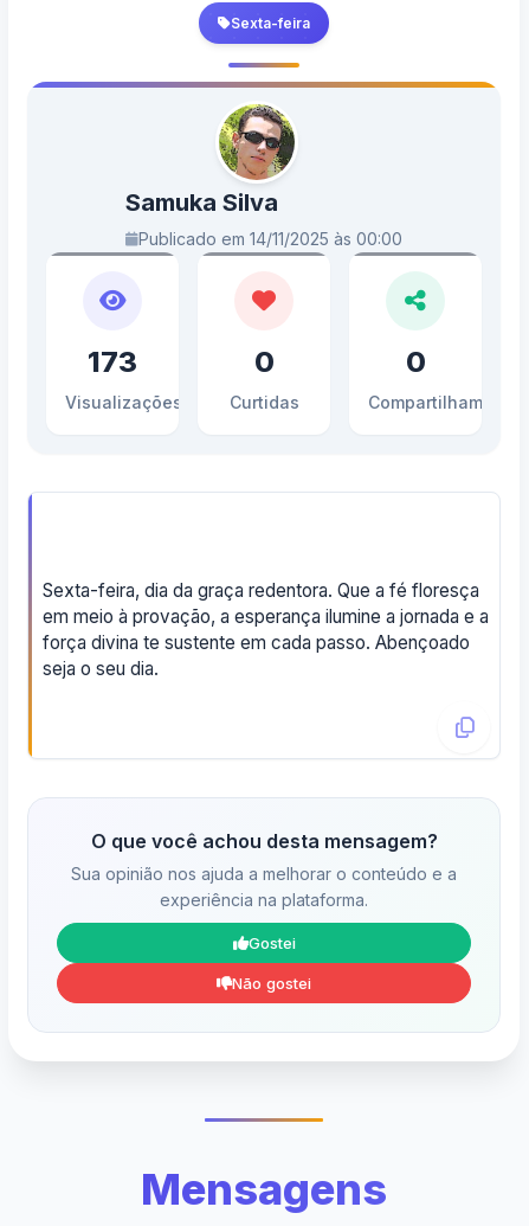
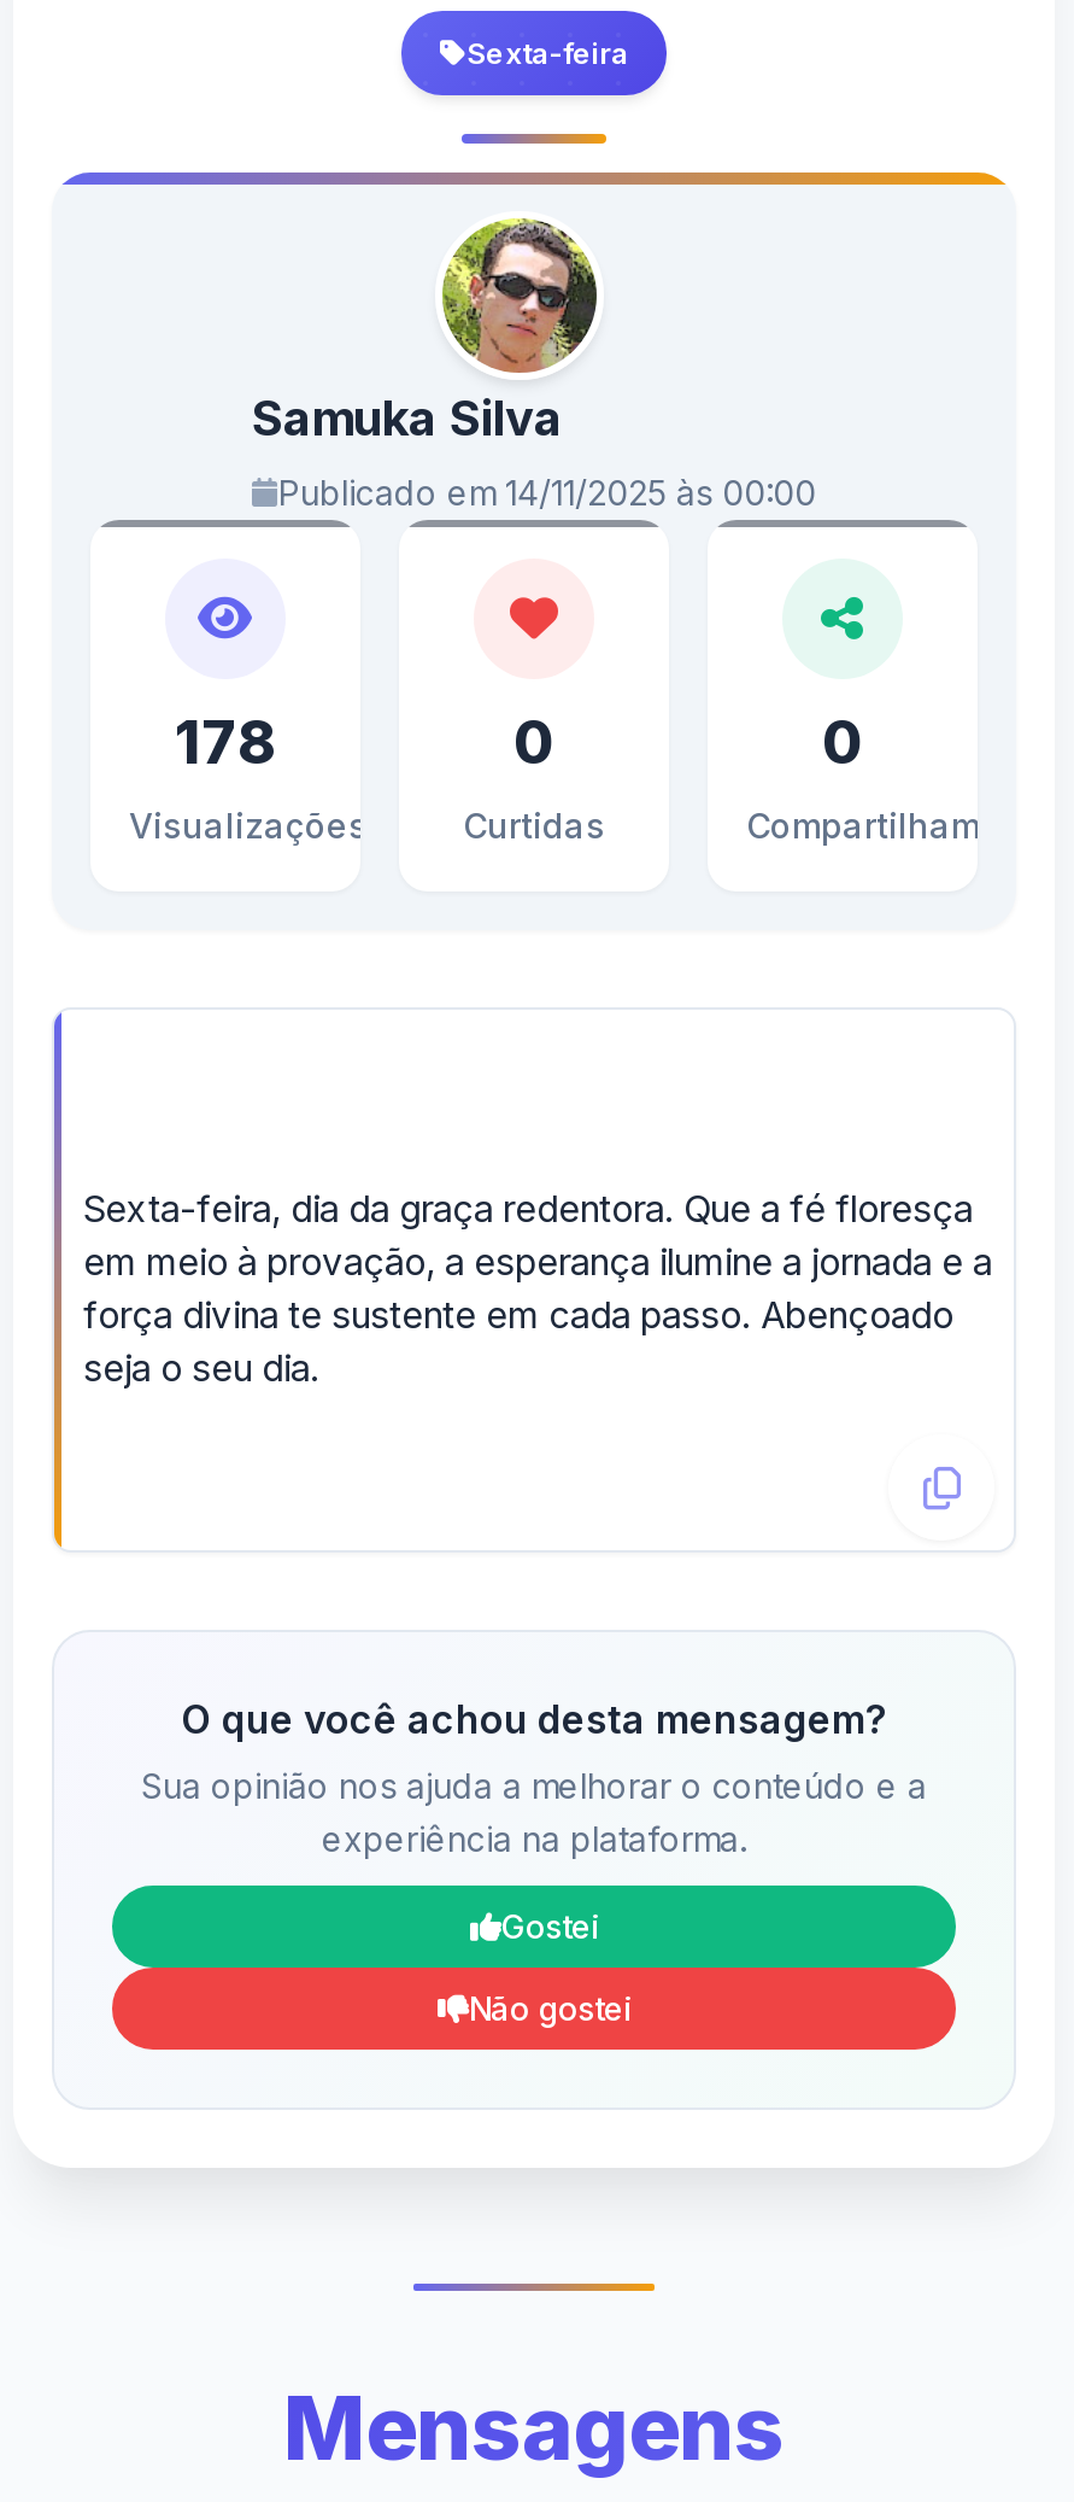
- 173
+ 178
